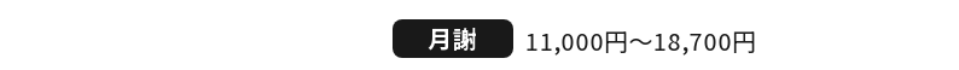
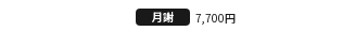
- 月謝 11,000円〜18,700円
+ 月謝 7,700円
